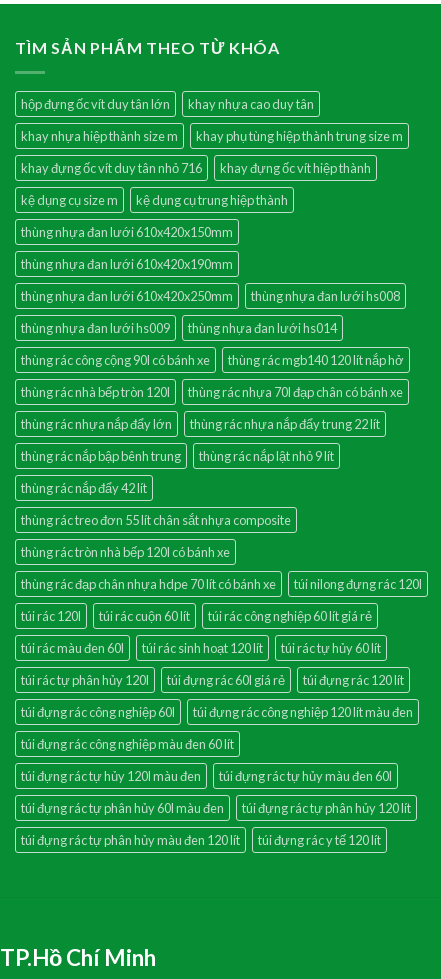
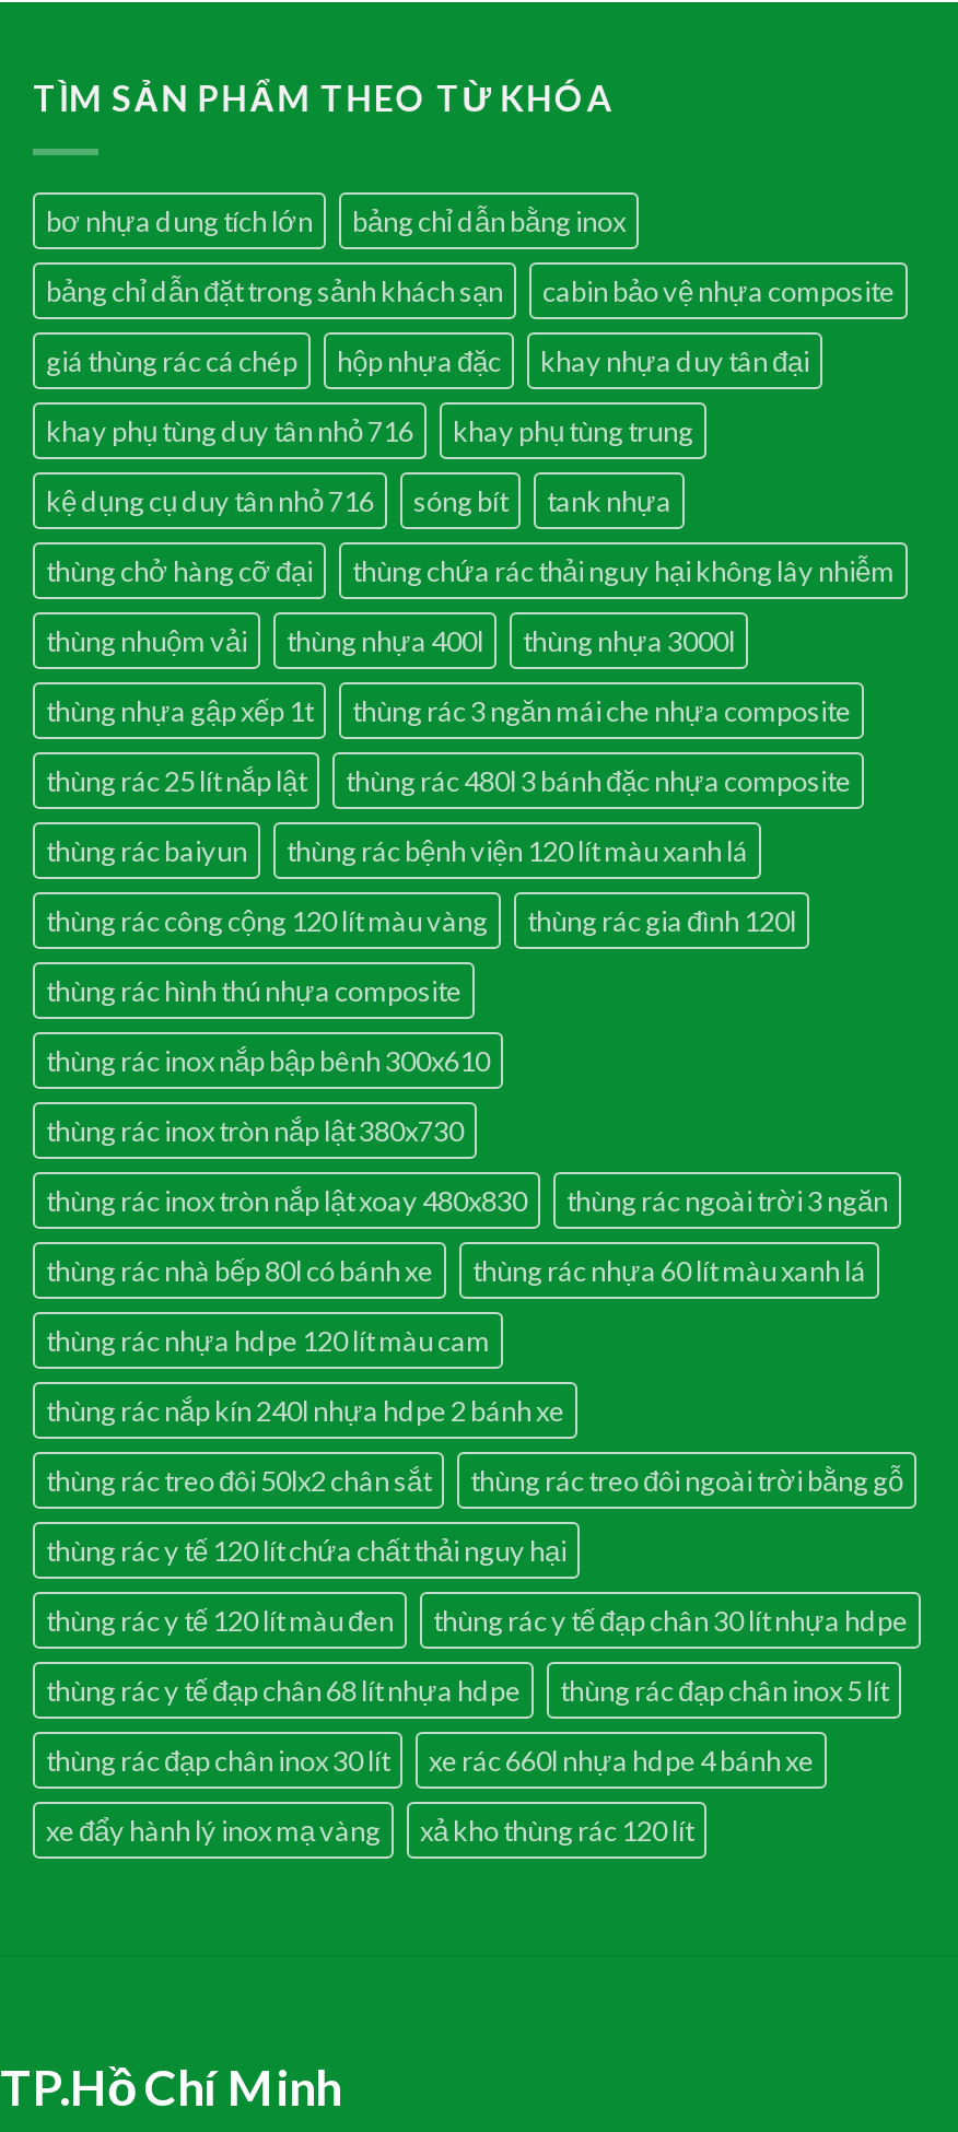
- hộp đựng ốc vít duy tân lớn
- khay nhựa cao duy tân
+ bơ nhựa dung tích lớn
+ bảng chỉ dẫn bằng inox

- khay nhựa hiệp thành size m
- khay phụ tùng hiệp thành trung size m
+ bảng chỉ dẫn đặt trong sảnh khách sạn
+ cabin bảo vệ nhựa composite

- khay đựng ốc vít duy tân nhỏ 716
- khay đựng ốc vít hiệp thành
+ giá thùng rác cá chép
+ hộp nhựa đặc
+ khay nhựa duy tân đại

- kệ dụng cụ size m
- kệ dụng cụ trung hiệp thành
+ khay phụ tùng duy tân nhỏ 716
+ khay phụ tùng trung

- thùng nhựa đan lưới 610x420x150mm
+ kệ dụng cụ duy tân nhỏ 716
+ sóng bít
+ tank nhựa

- thùng nhựa đan lưới 610x420x190mm
+ thùng chở hàng cỡ đại
+ thùng chứa rác thải nguy hại không lây nhiễm

- thùng nhựa đan lưới 610x420x250mm
- thùng nhựa đan lưới hs008
+ thùng nhuộm vải
+ thùng nhựa 400l
+ thùng nhựa 3000l

- thùng nhựa đan lưới hs009
- thùng nhựa đan lưới hs014
+ thùng nhựa gập xếp 1t
+ thùng rác 3 ngăn mái che nhựa composite

- thùng rác công cộng 90l có bánh xe
- thùng rác mgb140 120 lít nắp hở
+ thùng rác 25 lít nắp lật
+ thùng rác 480l 3 bánh đặc nhựa composite

- thùng rác nhà bếp tròn 120l
- thùng rác nhựa 70l đạp chân có bánh xe
+ thùng rác baiyun
+ thùng rác bệnh viện 120 lít màu xanh lá

- thùng rác nhựa nắp đẩy lớn
- thùng rác nhựa nắp đẩy trung 22 lít
+ thùng rác công cộng 120 lít màu vàng
+ thùng rác gia đình 120l

- thùng rác nắp bập bênh trung
- thùng rác nắp lật nhỏ 9 lít
+ thùng rác hình thú nhựa composite

- thùng rác nắp đẩy 42 lít
+ thùng rác inox nắp bập bênh 300x610

- thùng rác treo đơn 55 lít chân sắt nhựa composite
+ thùng rác inox tròn nắp lật 380x730

- thùng rác tròn nhà bếp 120l có bánh xe
+ thùng rác inox tròn nắp lật xoay 480x830
+ thùng rác ngoài trời 3 ngăn

- thùng rác đạp chân nhựa hdpe 70 lít có bánh xe
- túi nilong đựng rác 120l
+ thùng rác nhà bếp 80l có bánh xe
+ thùng rác nhựa 60 lít màu xanh lá

- túi rác 120l
- túi rác cuộn 60 lít
- túi rác công nghiệp 60 lít giá rẻ
+ thùng rác nhựa hdpe 120 lít màu cam

- túi rác màu đen 60l
- túi rác sinh hoạt 120 lít
- túi rác tự hủy 60 lít
+ thùng rác nắp kín 240l nhựa hdpe 2 bánh xe

- túi rác tự phân hủy 120l
- túi đựng rác 60l giá rẻ
- túi đựng rác 120 lít
+ thùng rác treo đôi 50lx2 chân sắt
+ thùng rác treo đôi ngoài trời bằng gỗ

- túi đựng rác công nghiệp 60l
- túi đựng rác công nghiệp 120 lít màu đen
+ thùng rác y tế 120 lít chứa chất thải nguy hại

- túi đựng rác công nghiệp màu đen 60 lít
+ thùng rác y tế 120 lít màu đen
+ thùng rác y tế đạp chân 30 lít nhựa hdpe

- túi đựng rác tự hủy 120l màu đen
- túi đựng rác tự hủy màu đen 60l
+ thùng rác y tế đạp chân 68 lít nhựa hdpe
+ thùng rác đạp chân inox 5 lít

- túi đựng rác tự phân hủy 60l màu đen
- túi đựng rác tự phân hủy 120 lít
+ thùng rác đạp chân inox 30 lít
+ xe rác 660l nhựa hdpe 4 bánh xe

- túi đựng rác tự phân hủy màu đen 120 lít
- túi đựng rác y tế 120 lít
+ xe đẩy hành lý inox mạ vàng
+ xả kho thùng rác 120 lít
